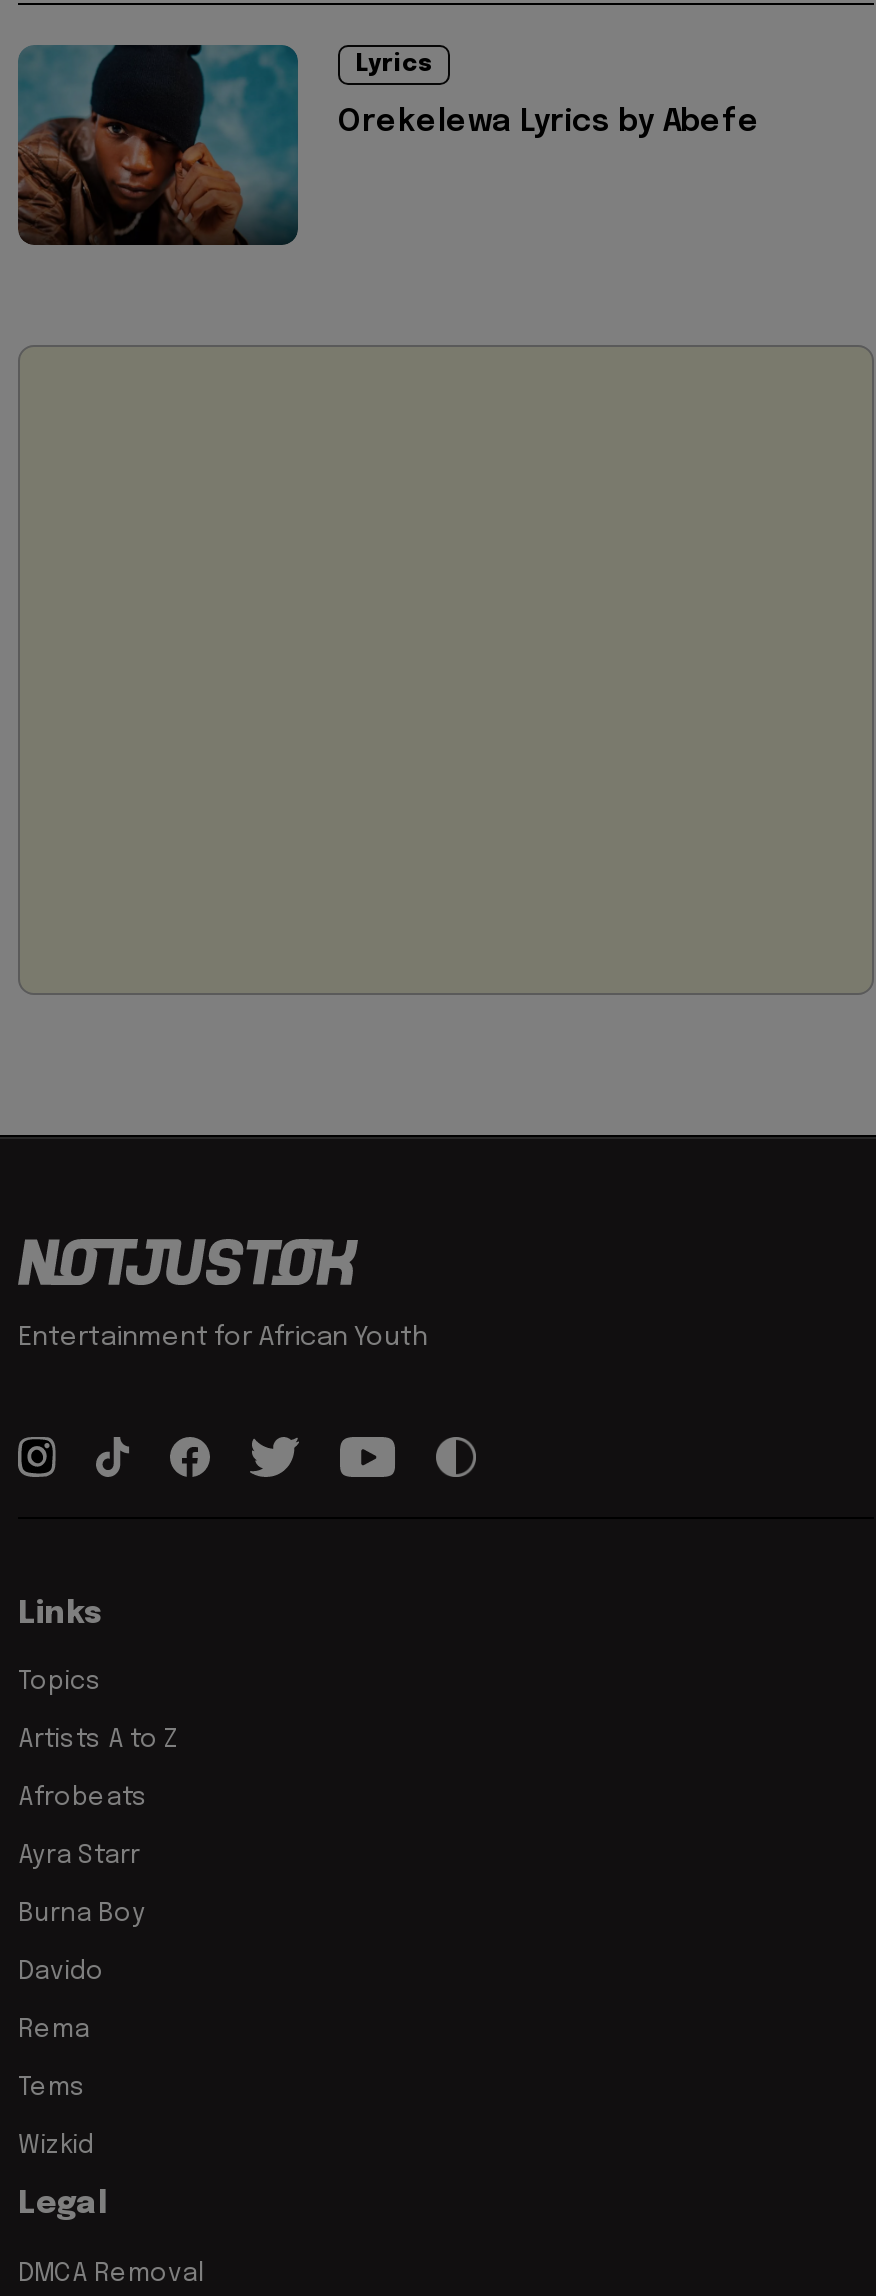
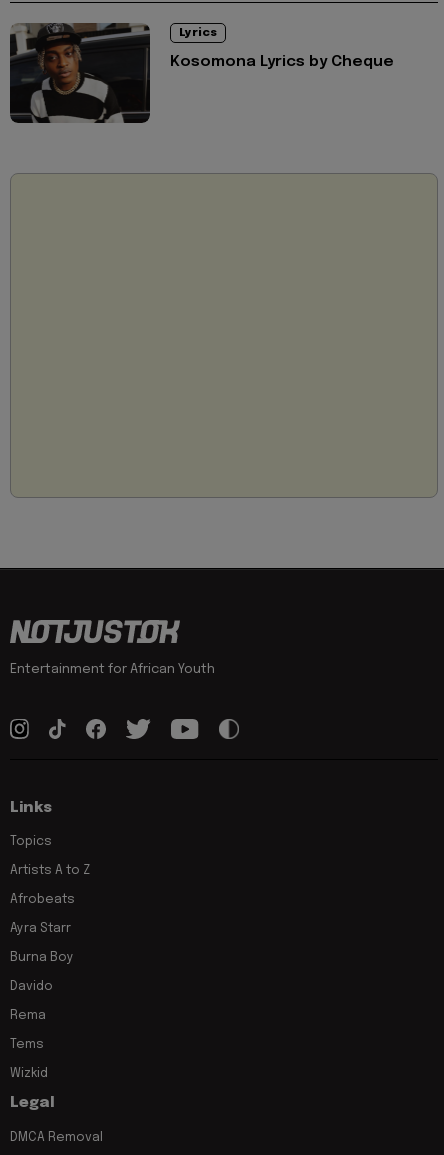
- [image]
- Orekelewa Lyrics by Abefe
+ [image]
+ Kosomona Lyrics by Cheque
